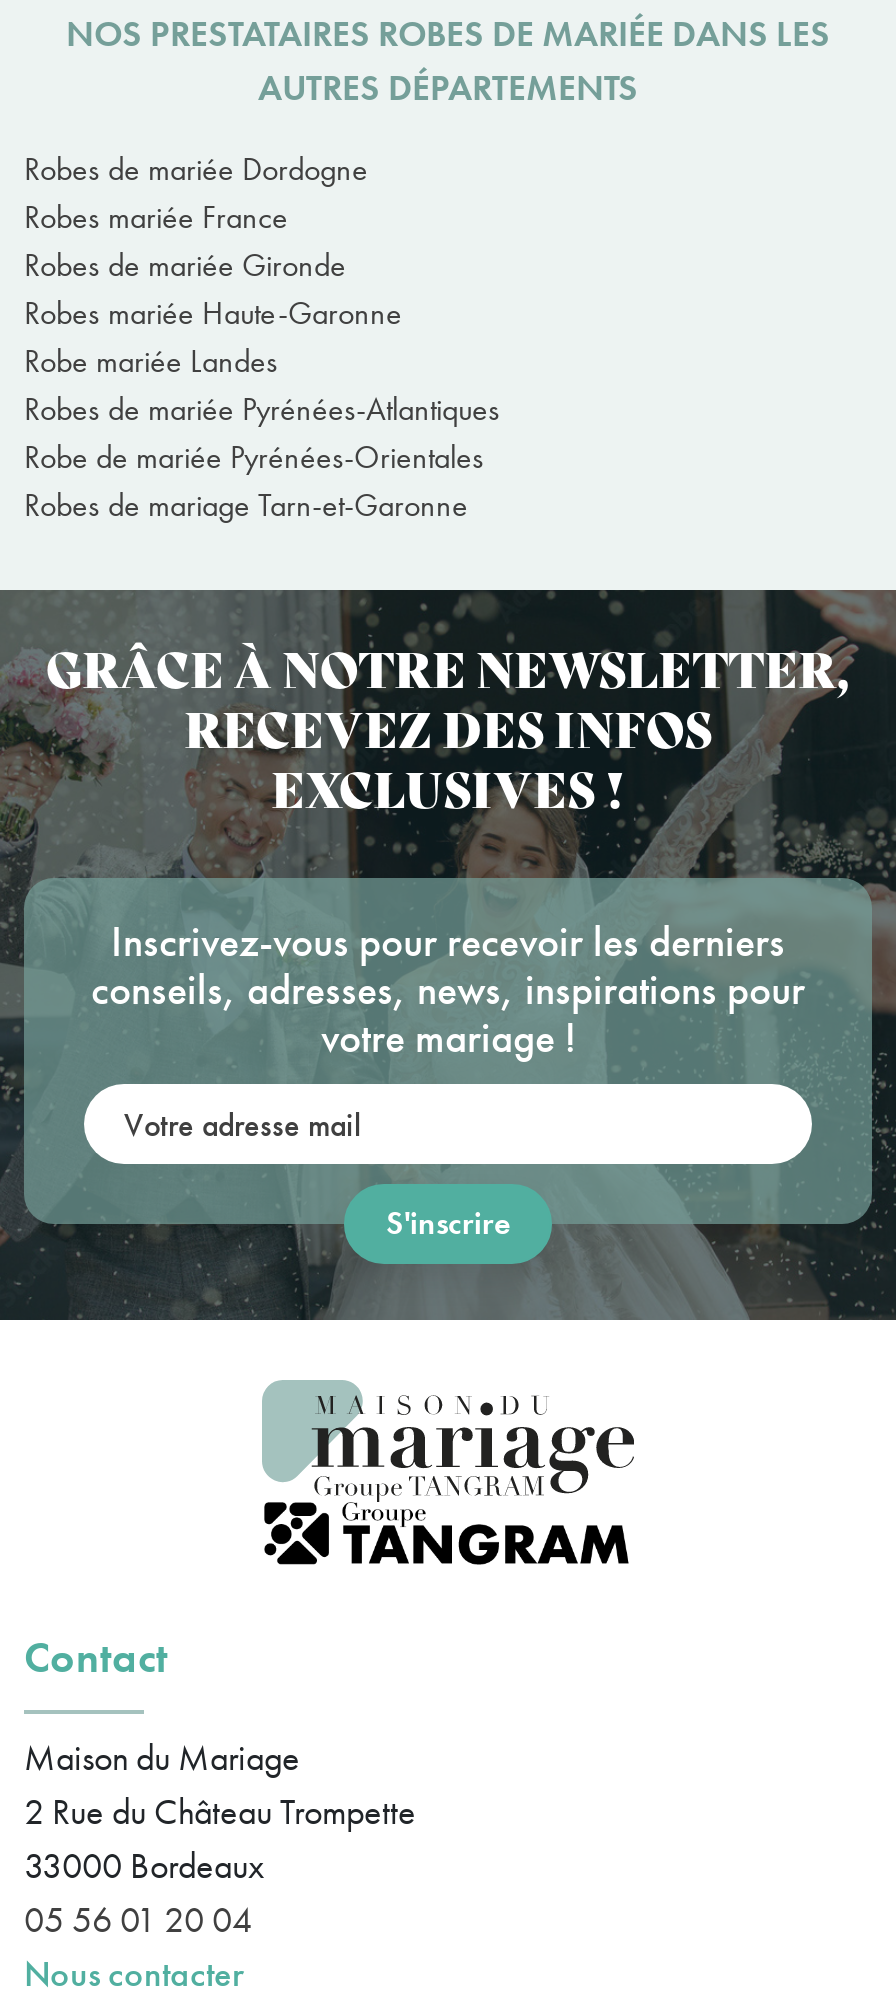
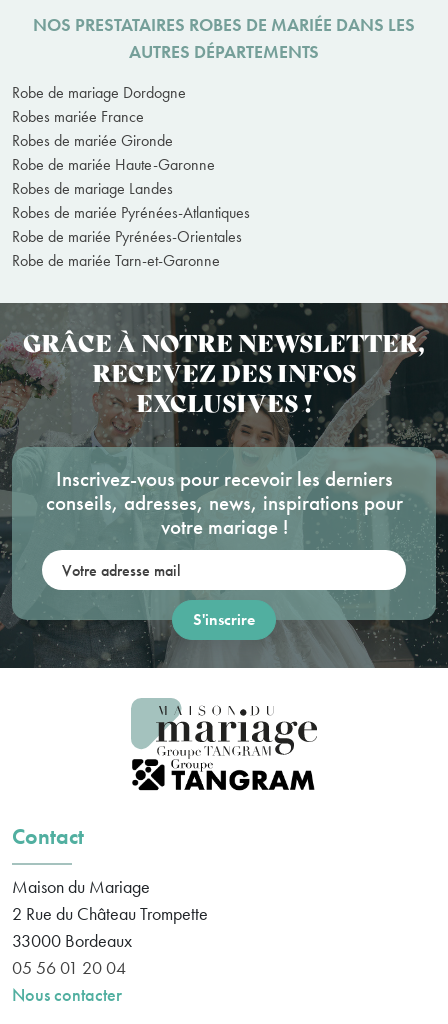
- Robes de mariée Dordogne
+ Robe de mariage Dordogne

- Robes mariée Haute-Garonne
- Robe mariée Landes
+ Robe de mariée Haute-Garonne
+ Robes de mariage Landes

- Robes de mariage Tarn-et-Garonne
+ Robe de mariée Tarn-et-Garonne
